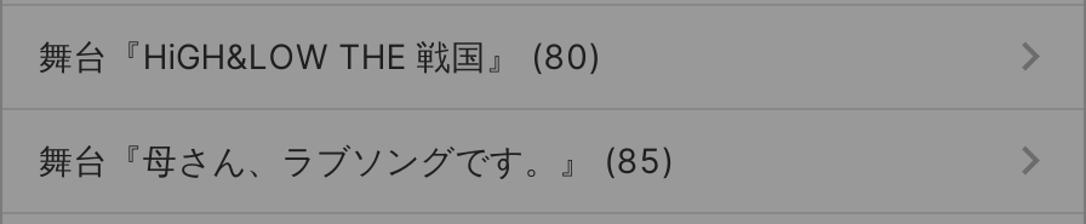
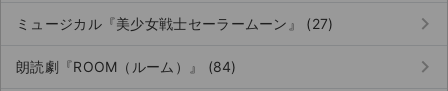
- 舞台『HiGH&LOW THE 戦国』 (80)
+ ミュージカル『美少女戦士セーラームーン』 (27)

- 舞台『母さん、ラブソングです。』 (85)
+ 朗読劇『ROOM（ルーム）』 (84)
